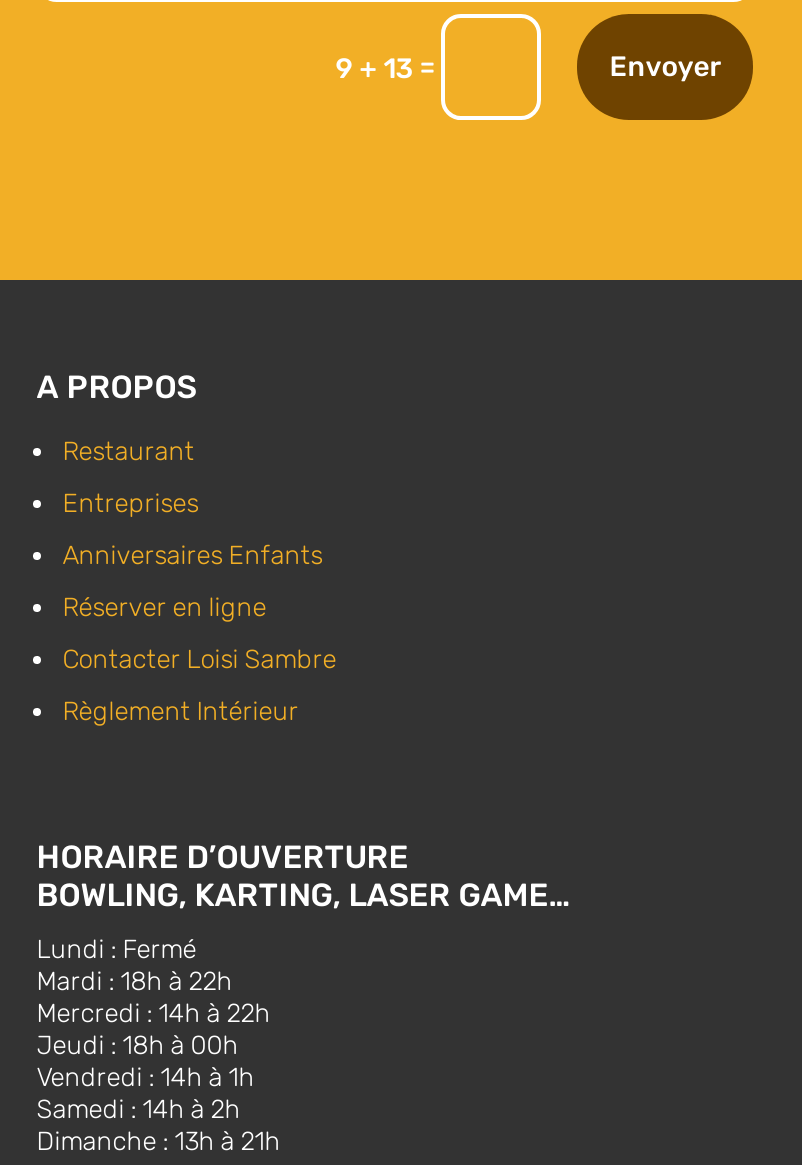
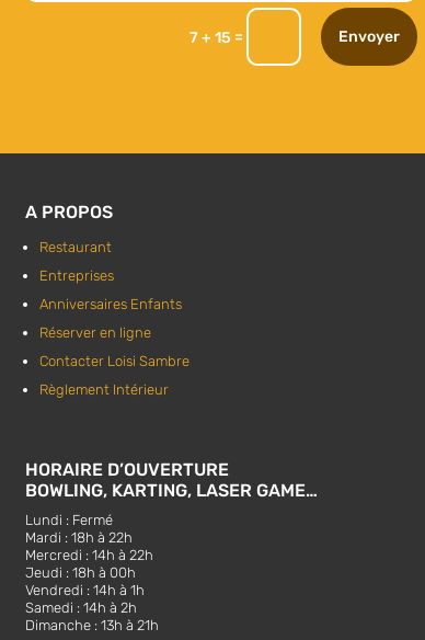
- 9 + 13 =
+ 7 + 15 =
